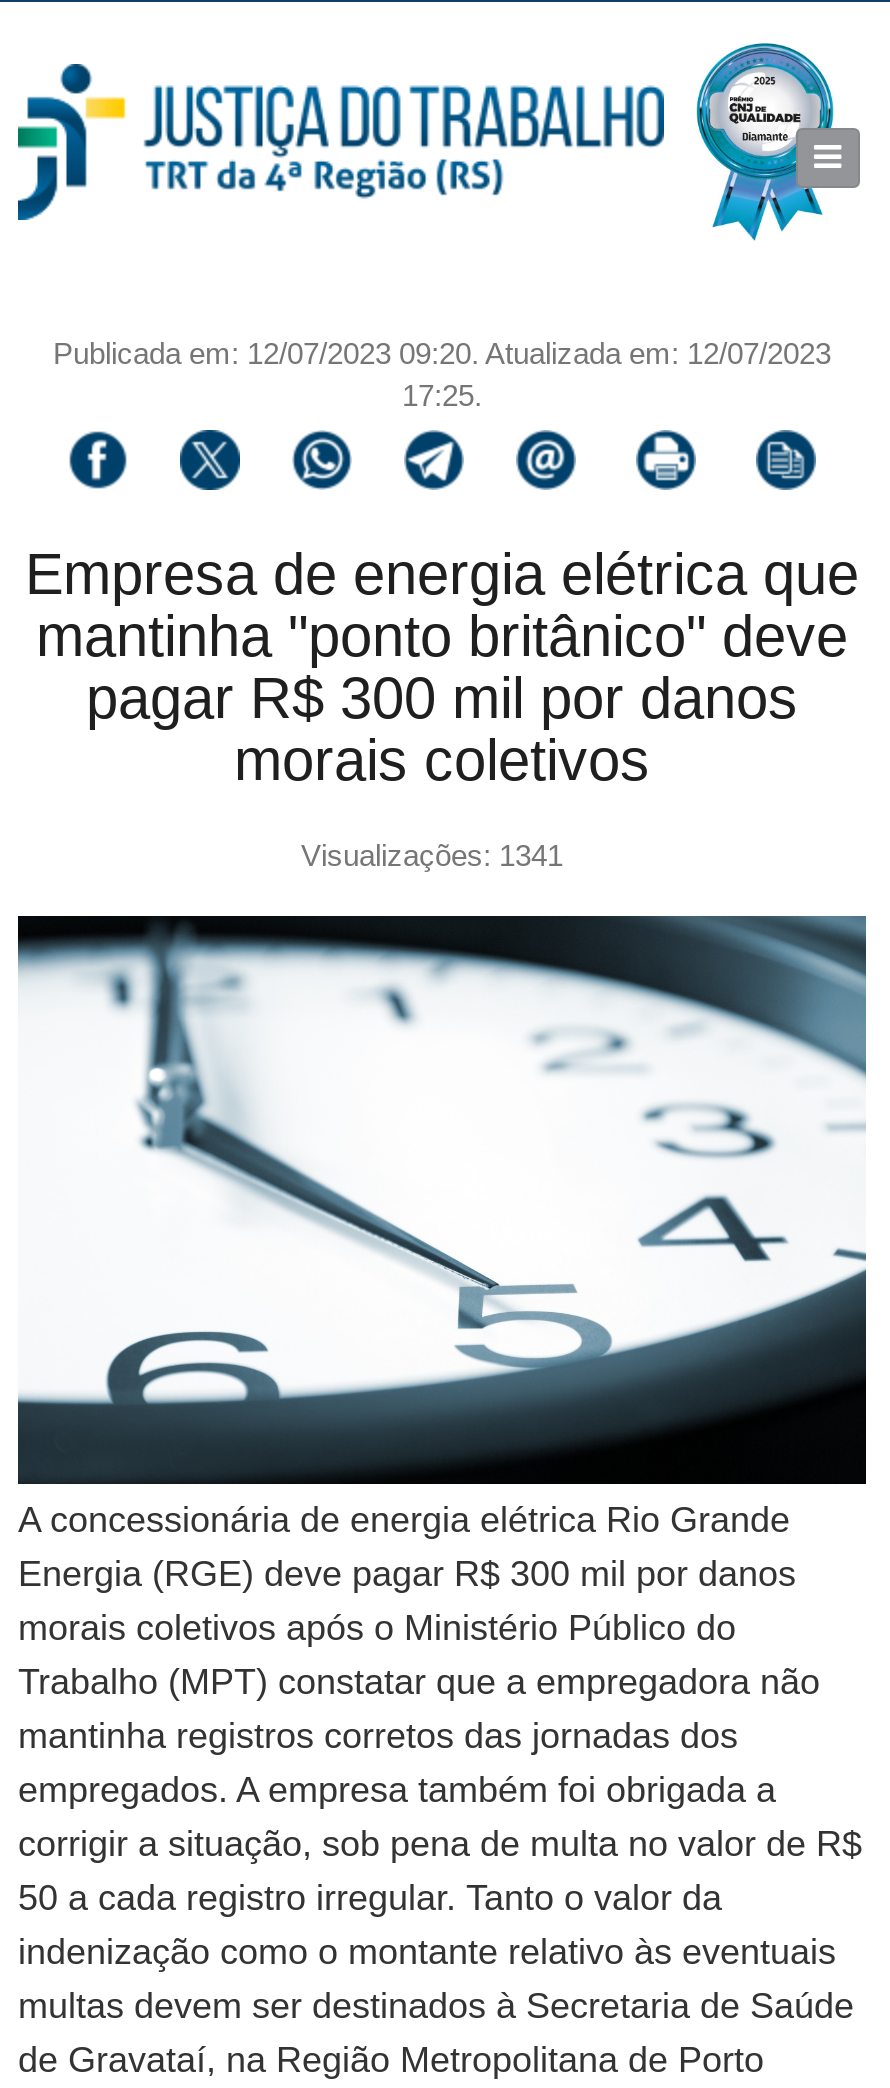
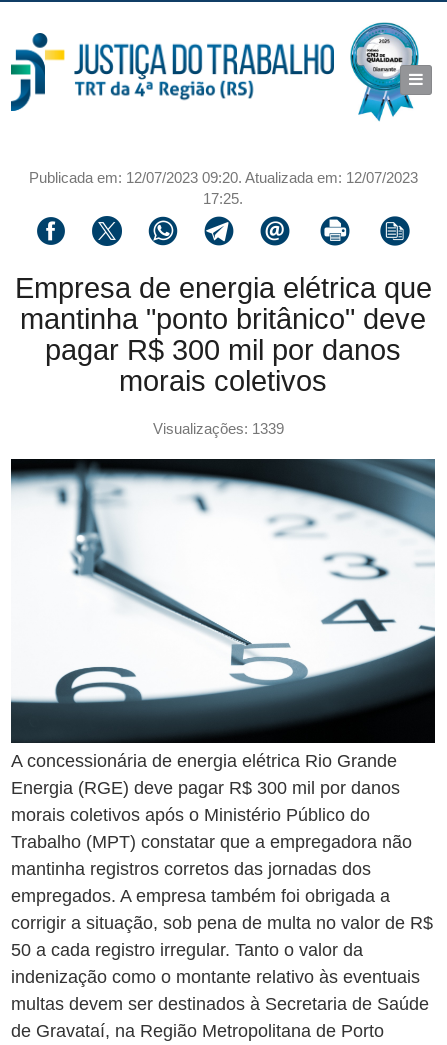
- Visualizações: 1341
+ Visualizações: 1339
